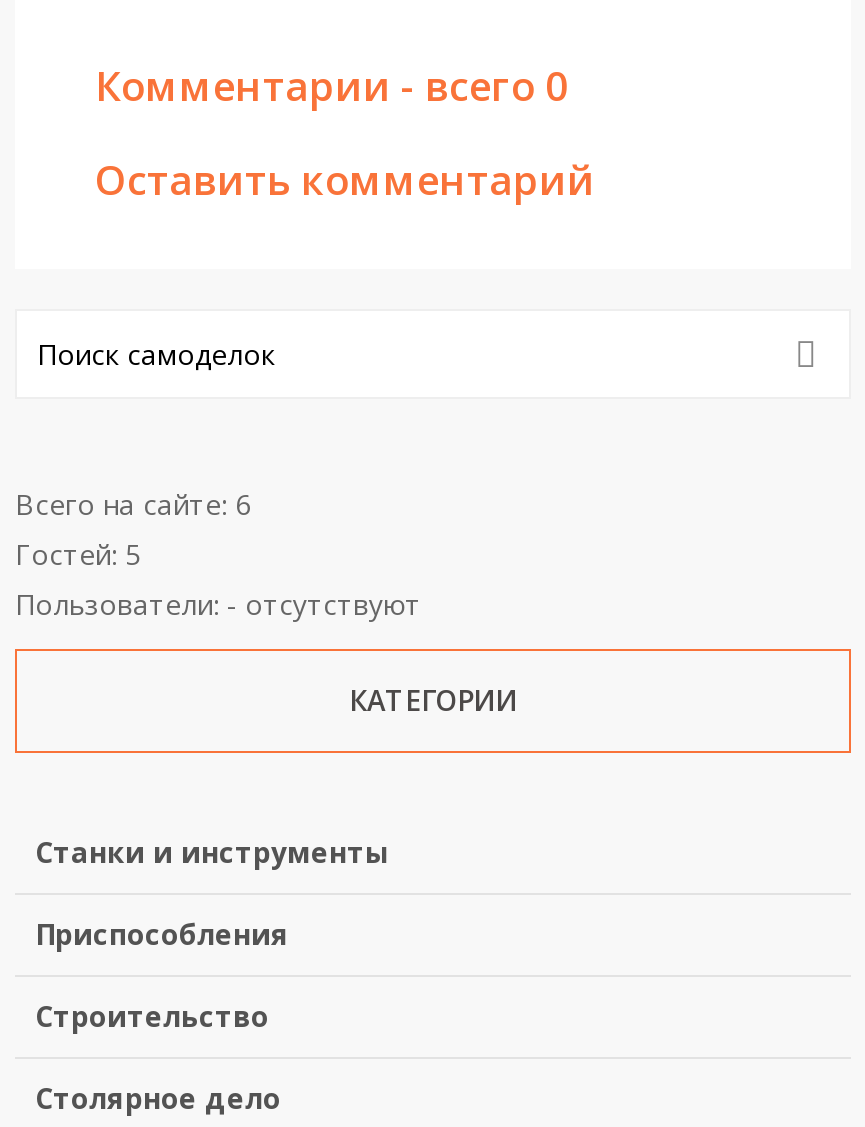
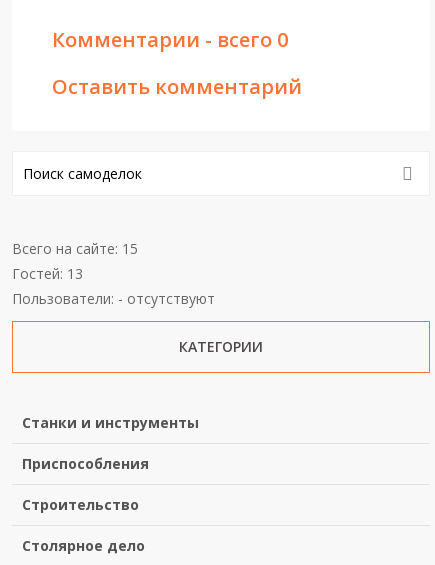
- Всего на сайте: 6
+ Всего на сайте: 15

- Гостей: 5
+ Гостей: 13
